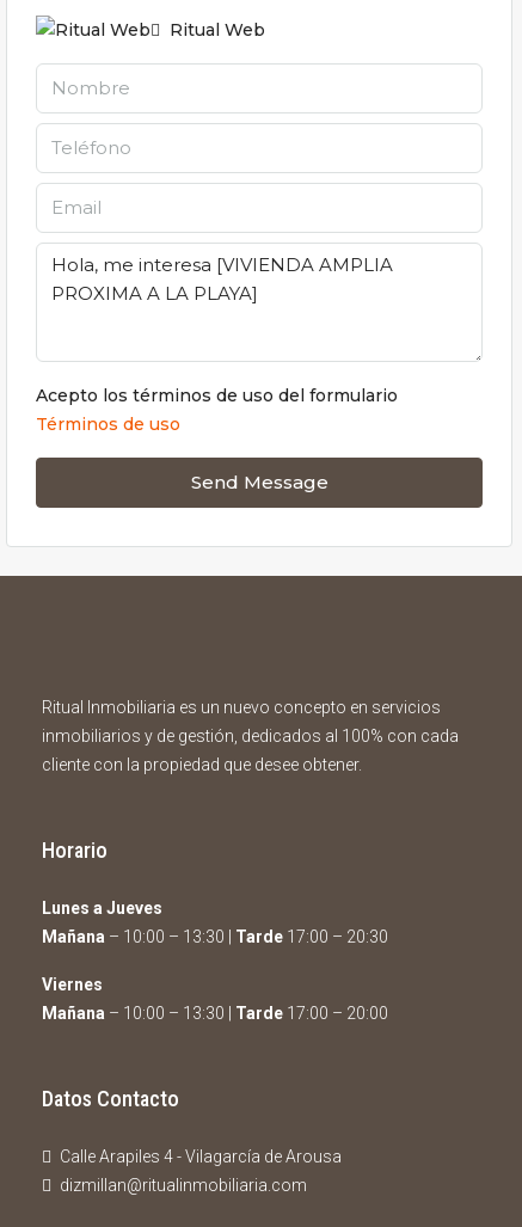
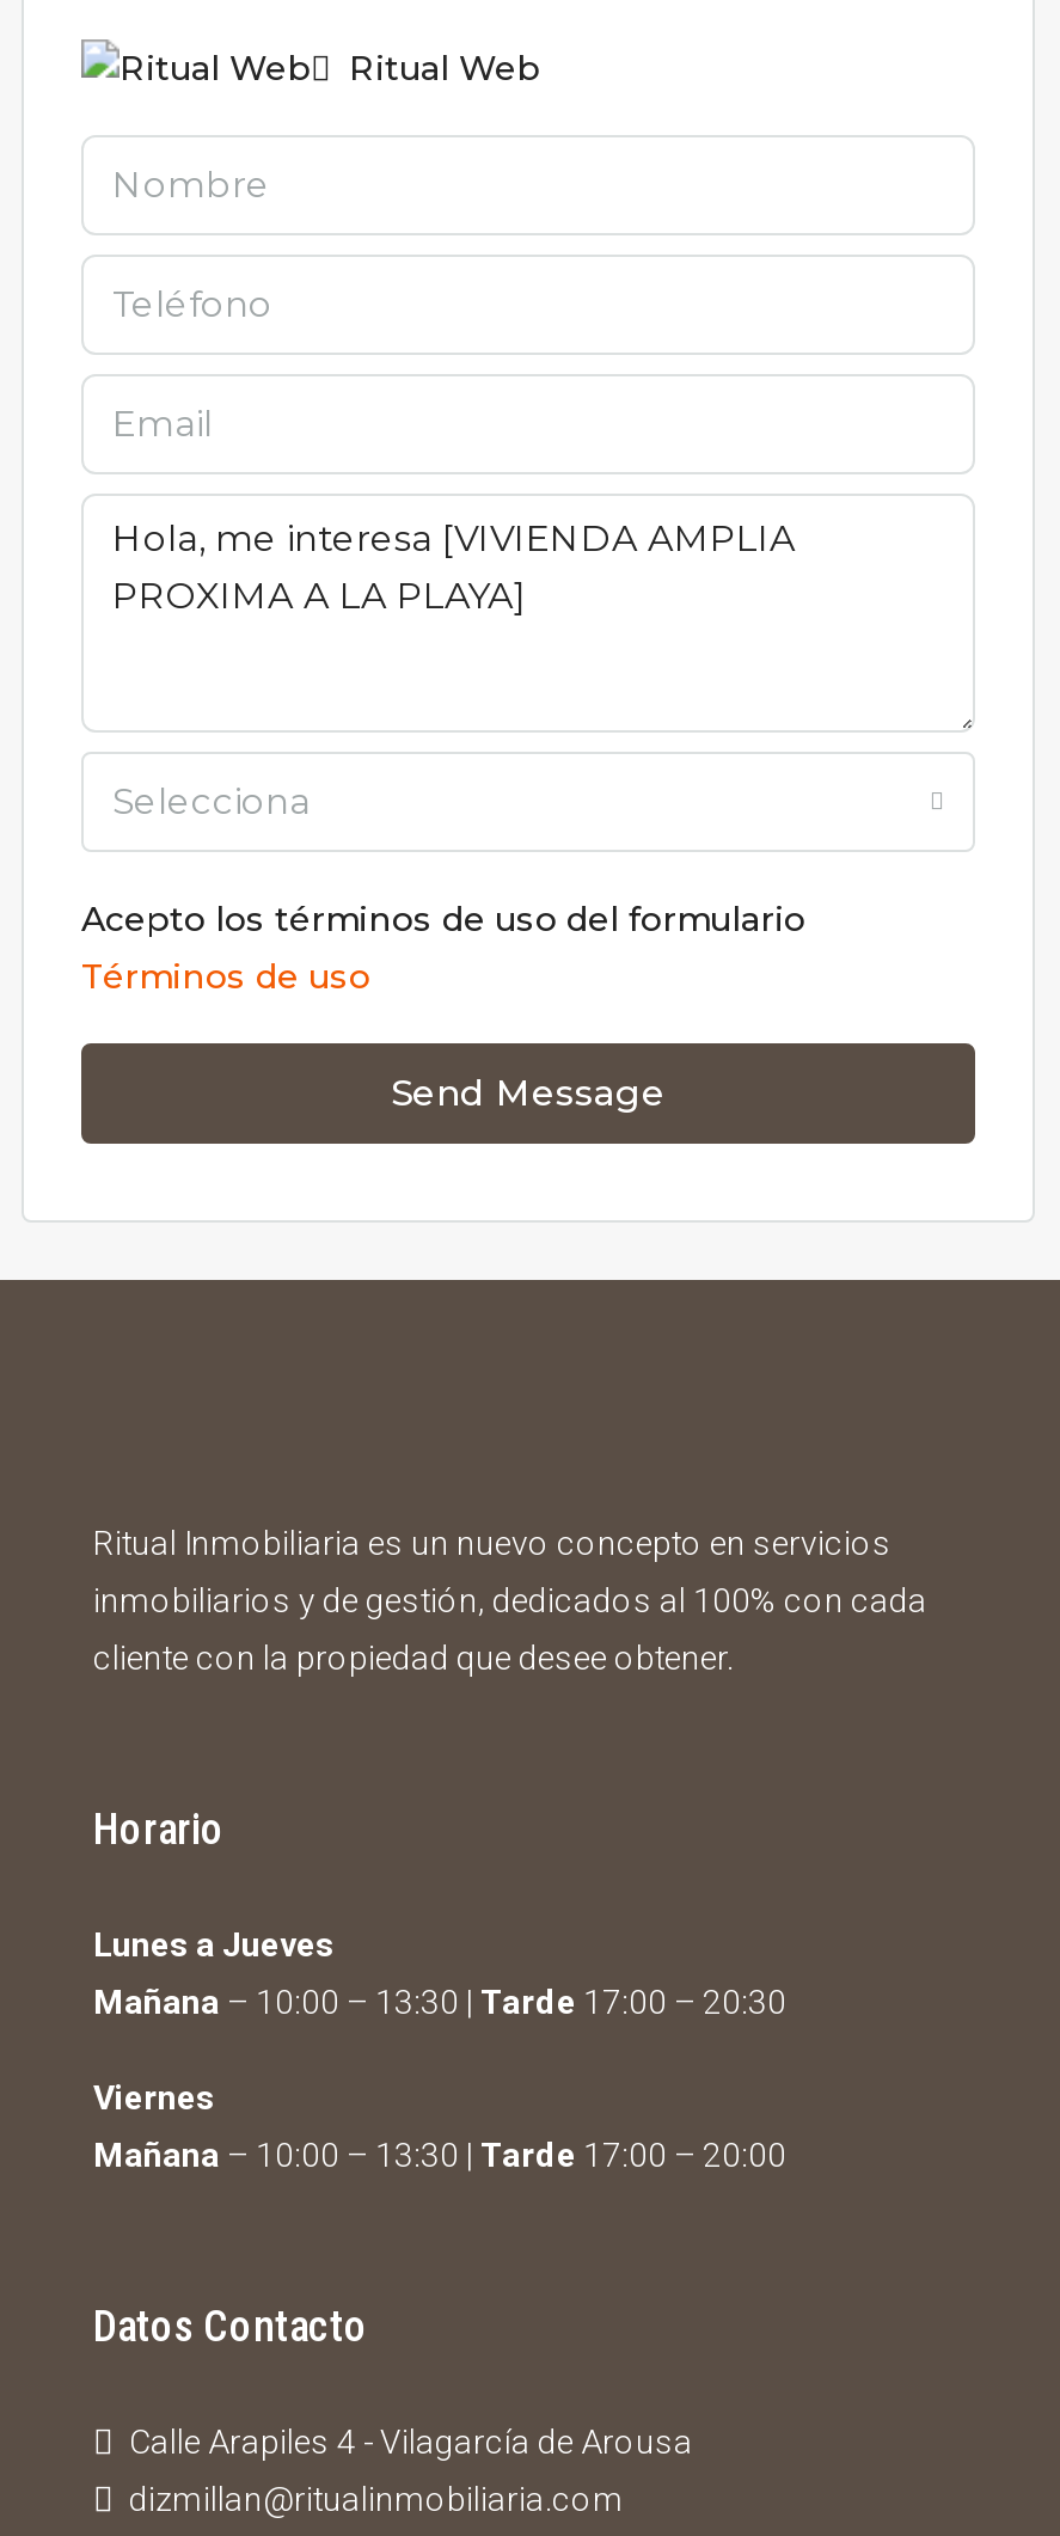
+ Selecciona
